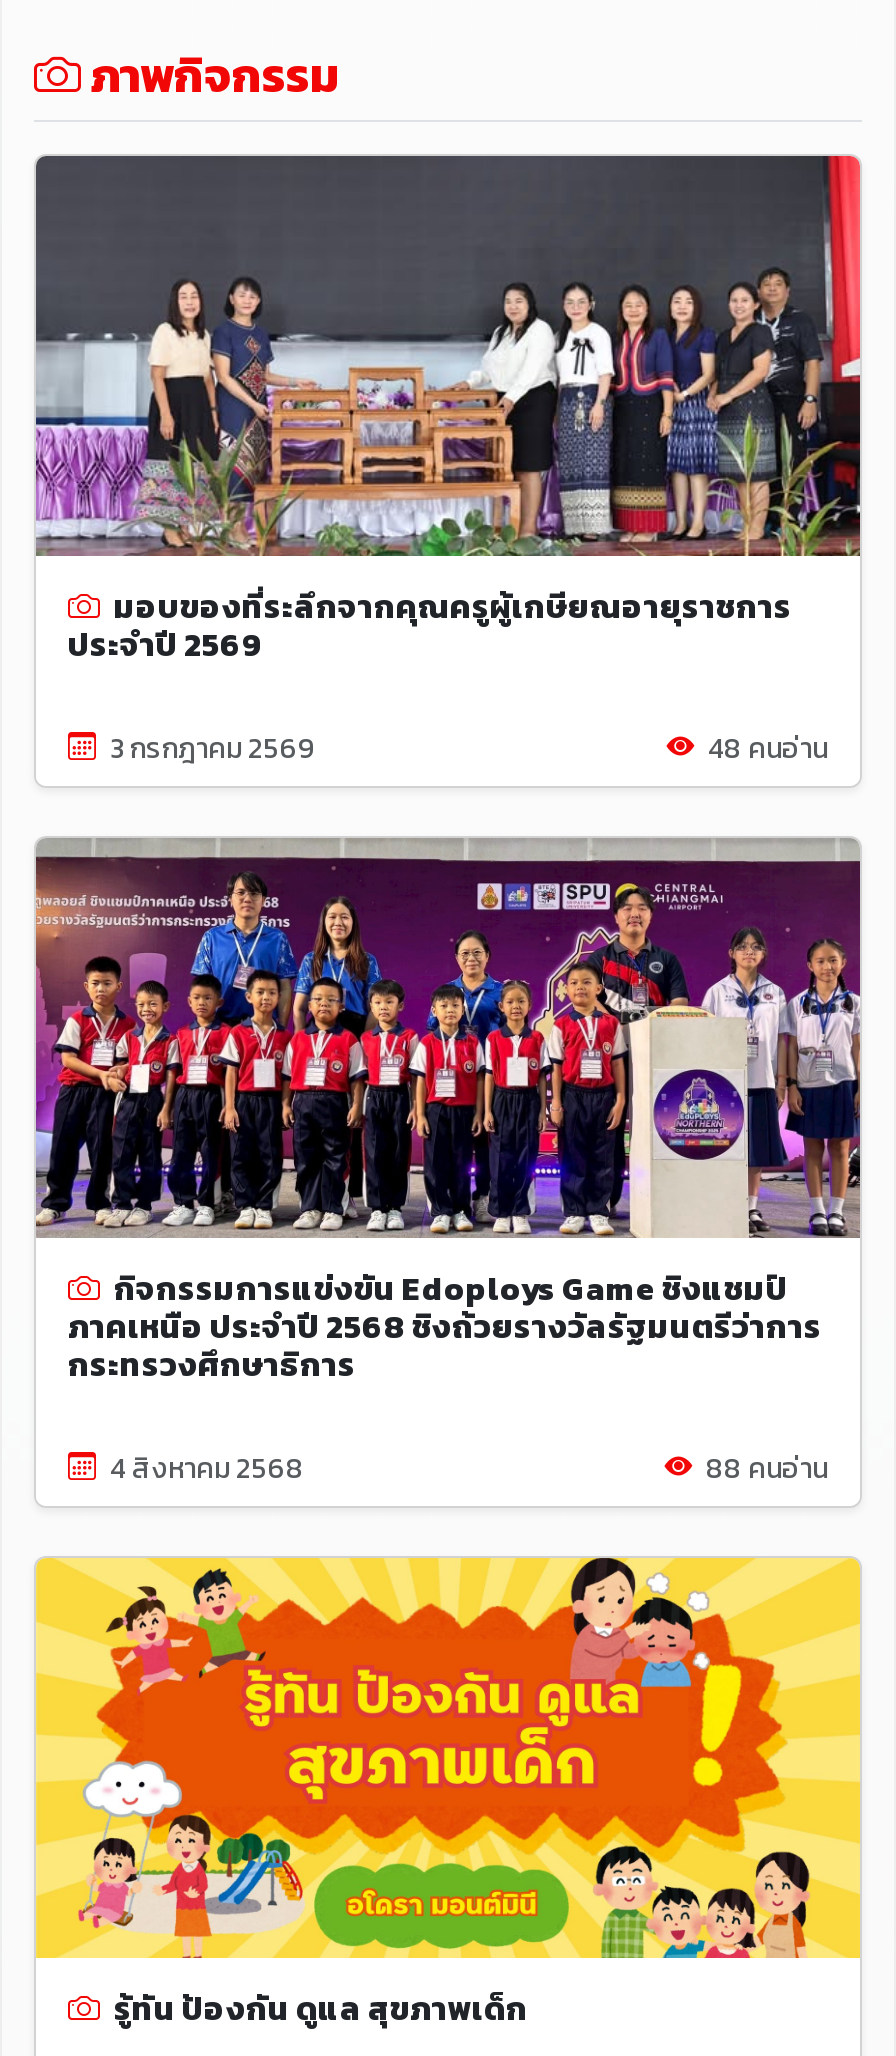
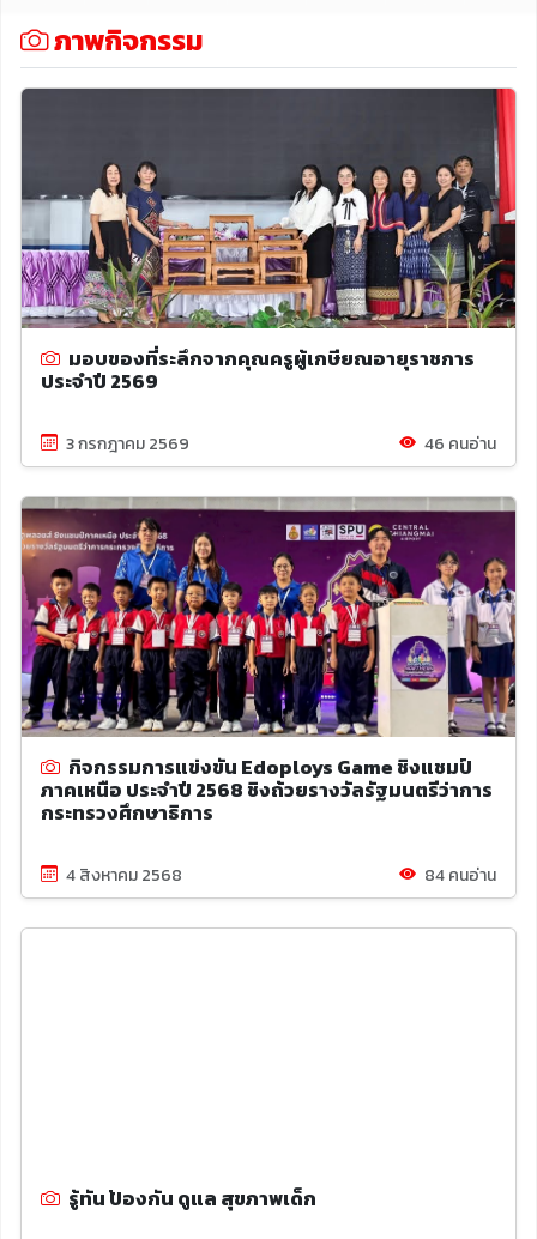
- 48 คนอ่าน
+ 46 คนอ่าน

- 88 คนอ่าน
+ 84 คนอ่าน

- [image]
